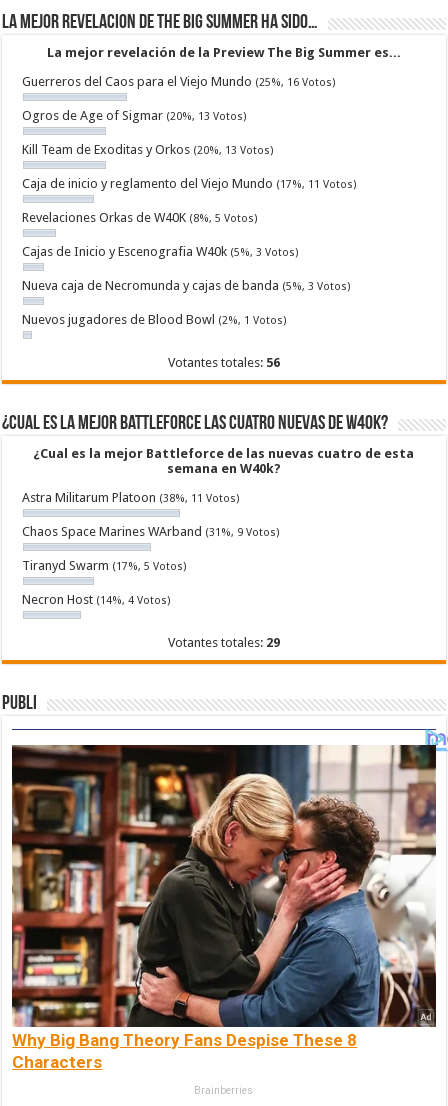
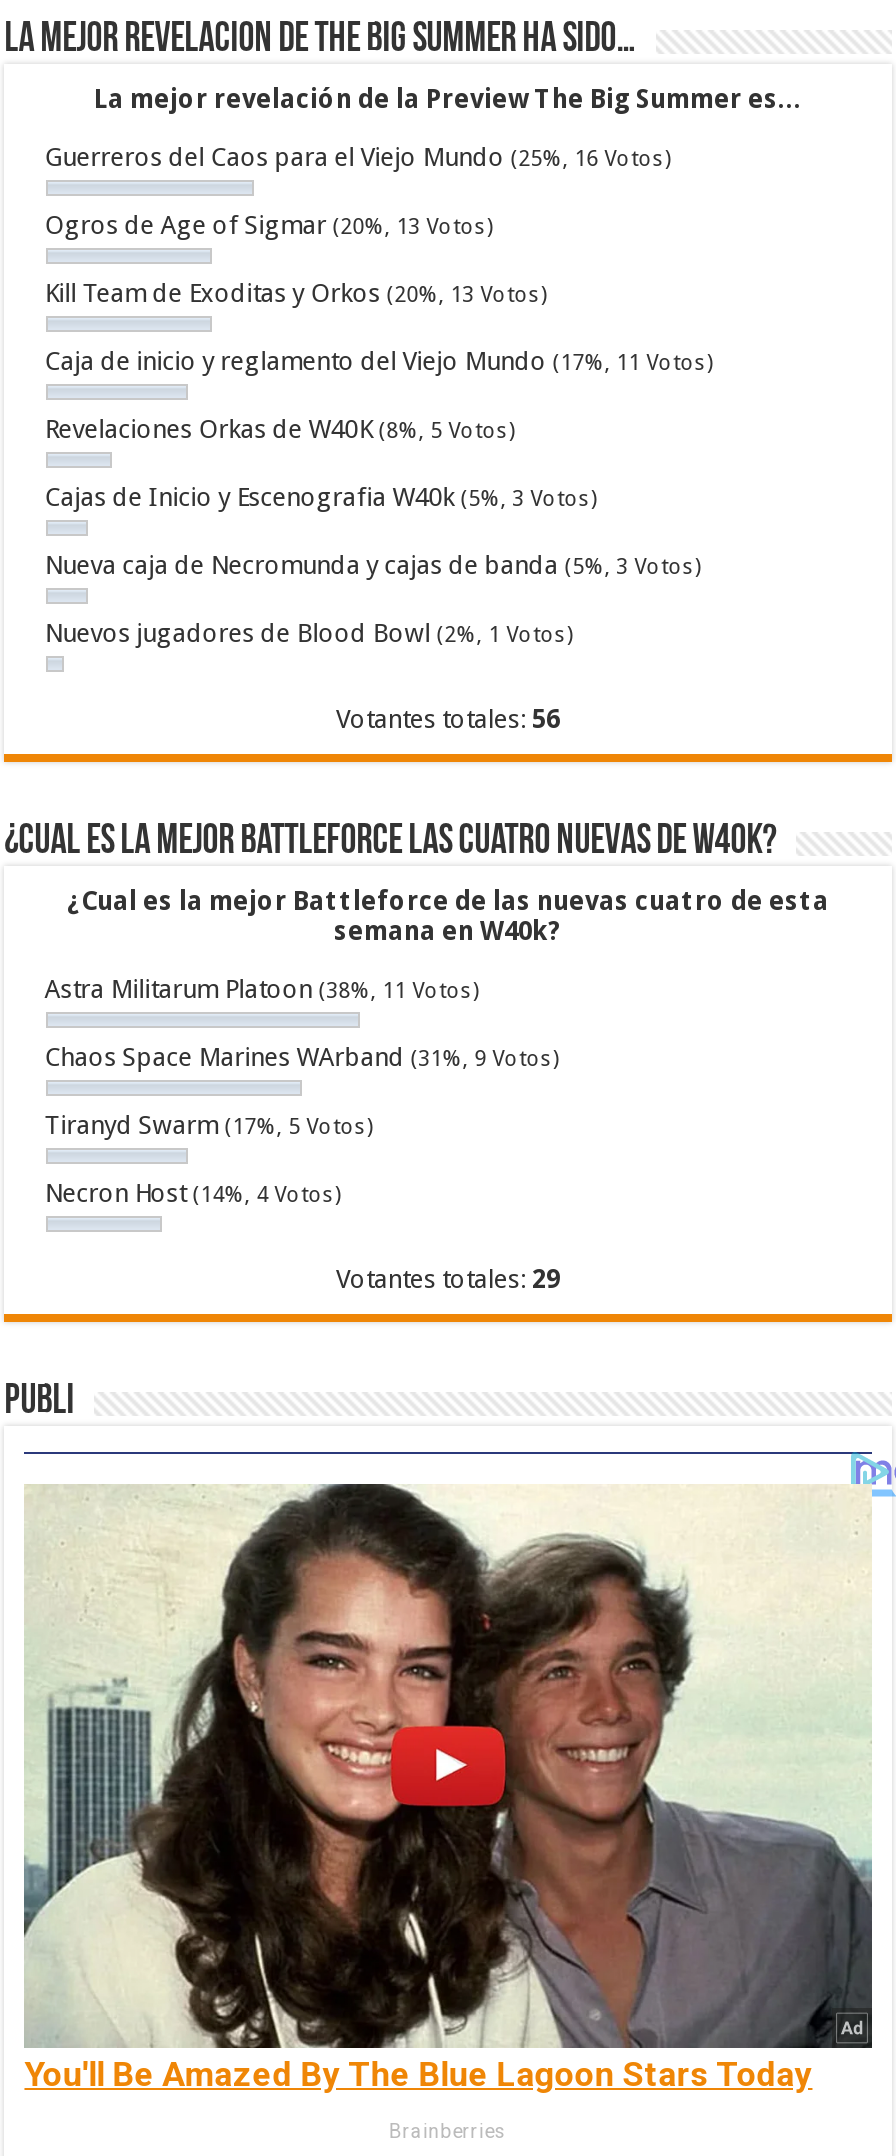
- [image]
- Why Big Bang Theory Fans Despise These 8
- Characters
+ [image]
+ You'll Be Amazed By The Blue Lagoon Stars Today
